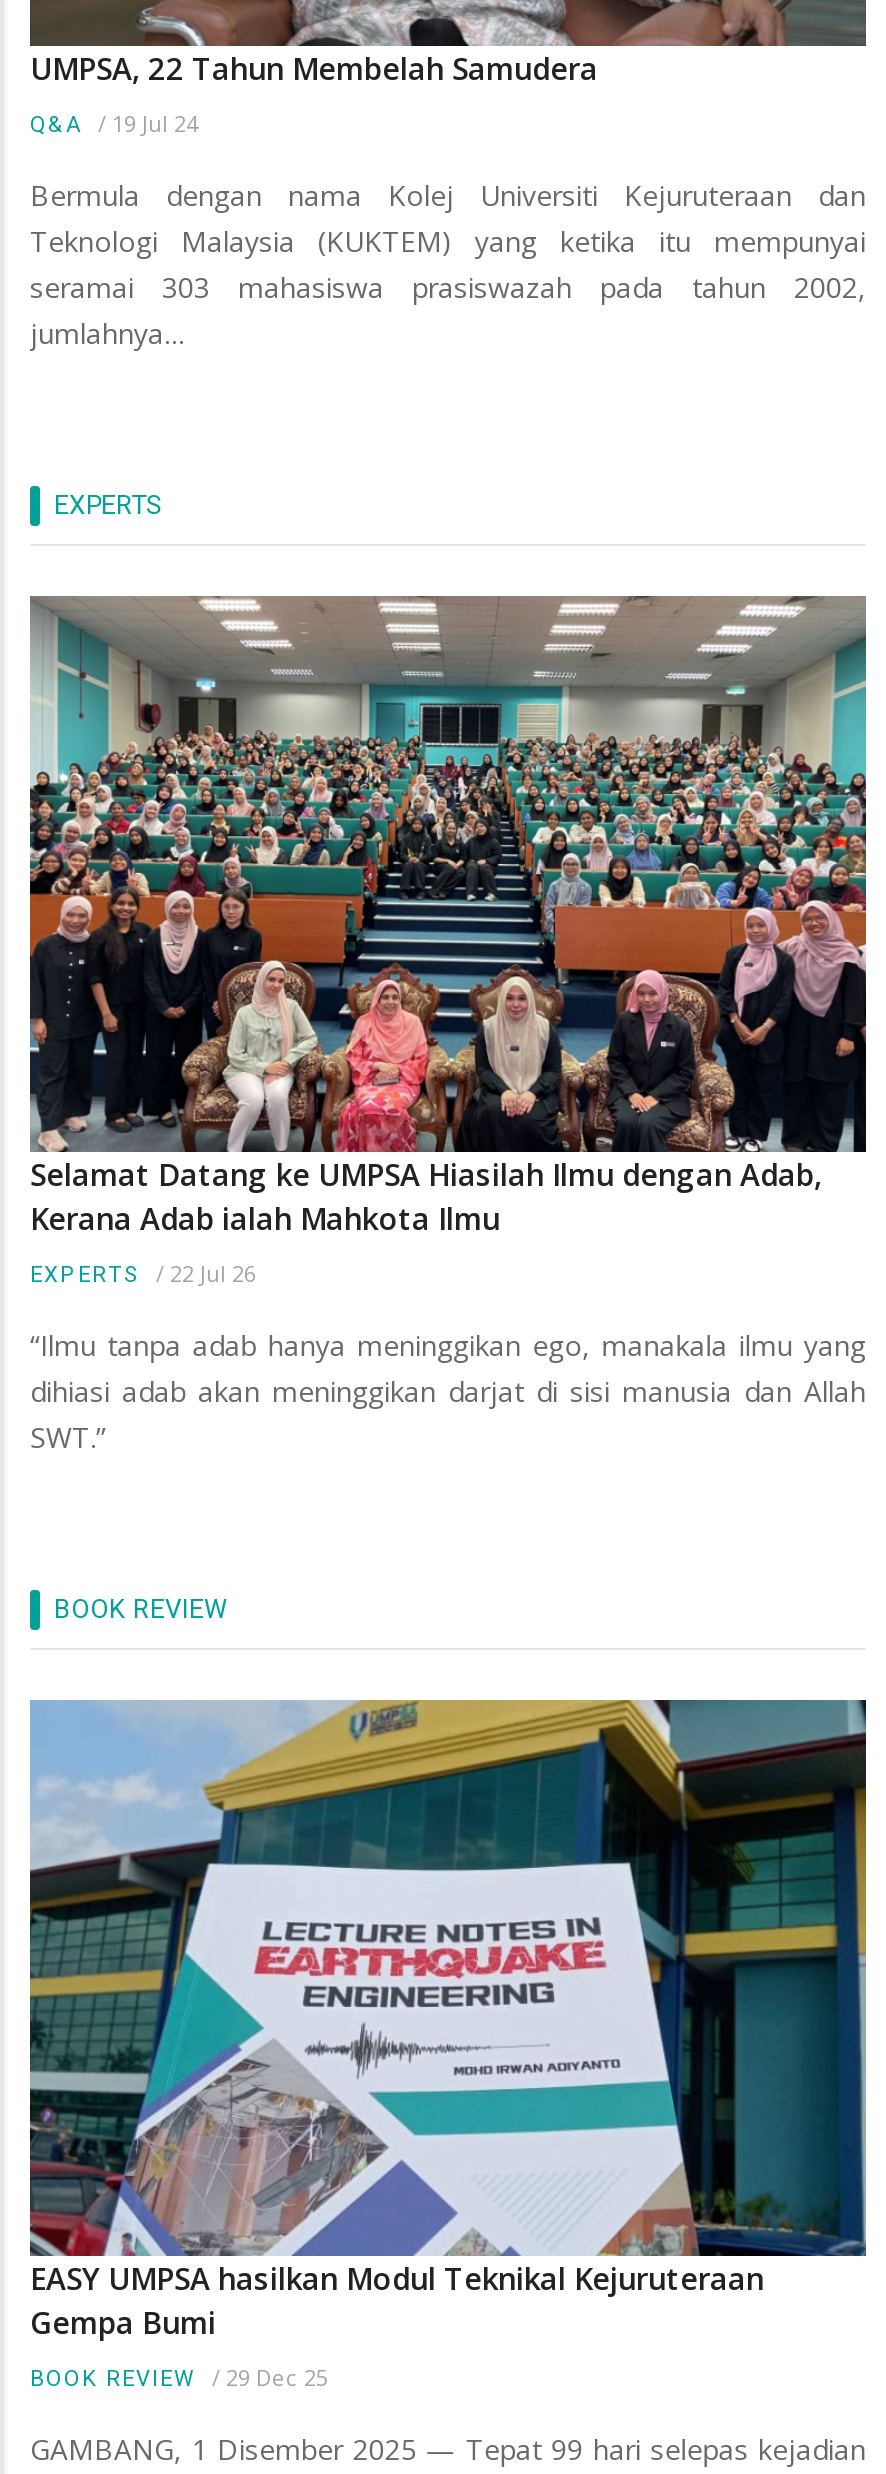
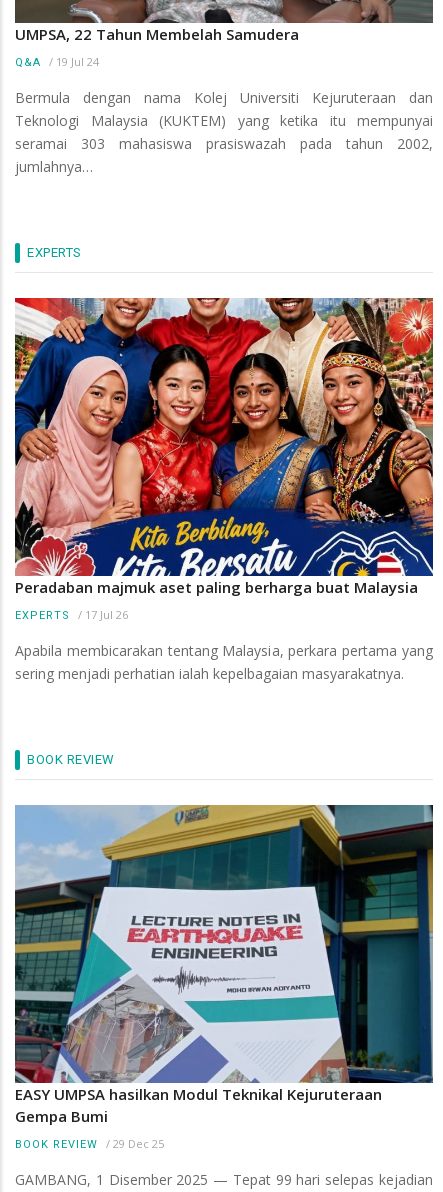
- [image]
- Selamat Datang ke UMPSA Hiasilah Ilmu dengan Adab,
- Kerana Adab ialah Mahkota Ilmu
+ [image]
+ Peradaban majmuk aset paling berharga buat Malaysia

- EXPERTS / 22 Jul 26
+ EXPERTS / 17 Jul 26

- “Ilmu tanpa adab hanya meninggikan ego, manakala ilmu yang
- dihiasi adab akan meninggikan darjat di sisi manusia dan Allah
- SWT.”
+ Apabila membicarakan tentang Malaysia, perkara pertama yang
+ sering menjadi perhatian ialah kepelbagaian masyarakatnya.
